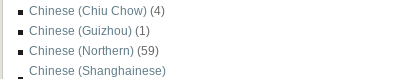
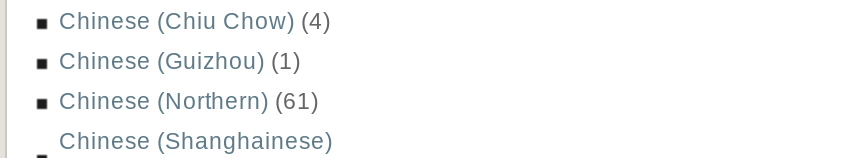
- Chinese (Northern) (59)
+ Chinese (Northern) (61)
